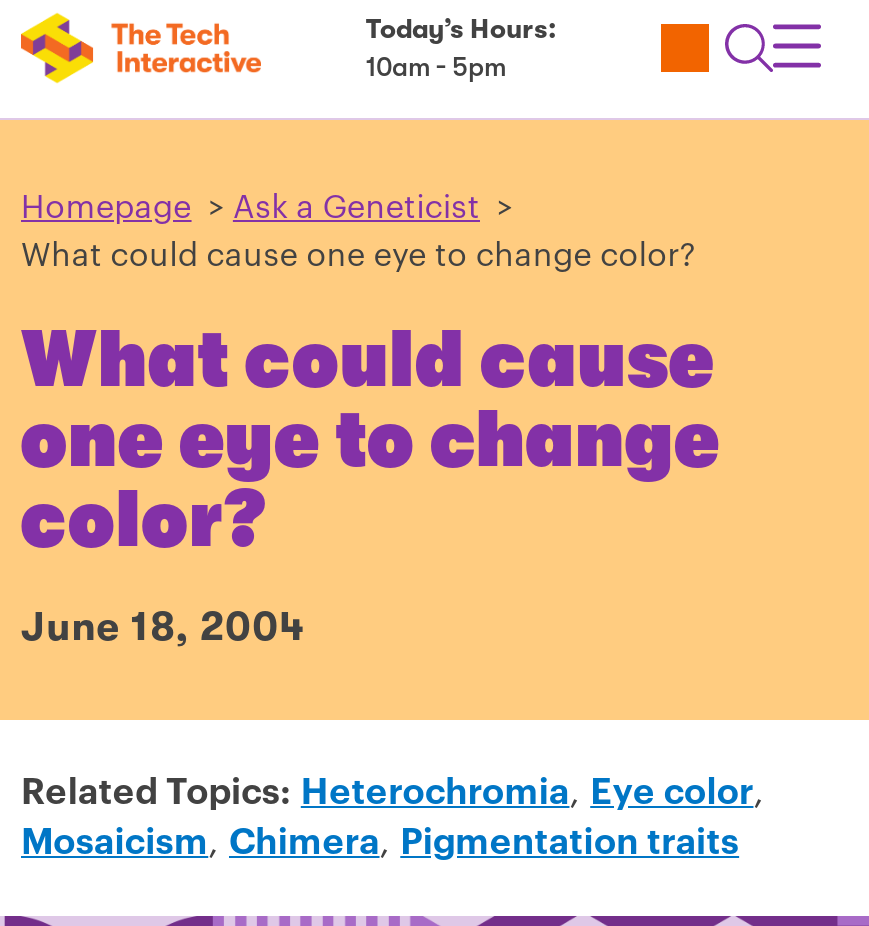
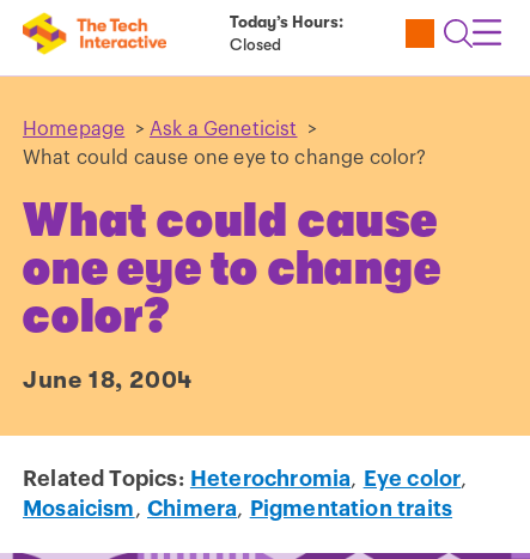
- 10am - 5pm
+ Closed
